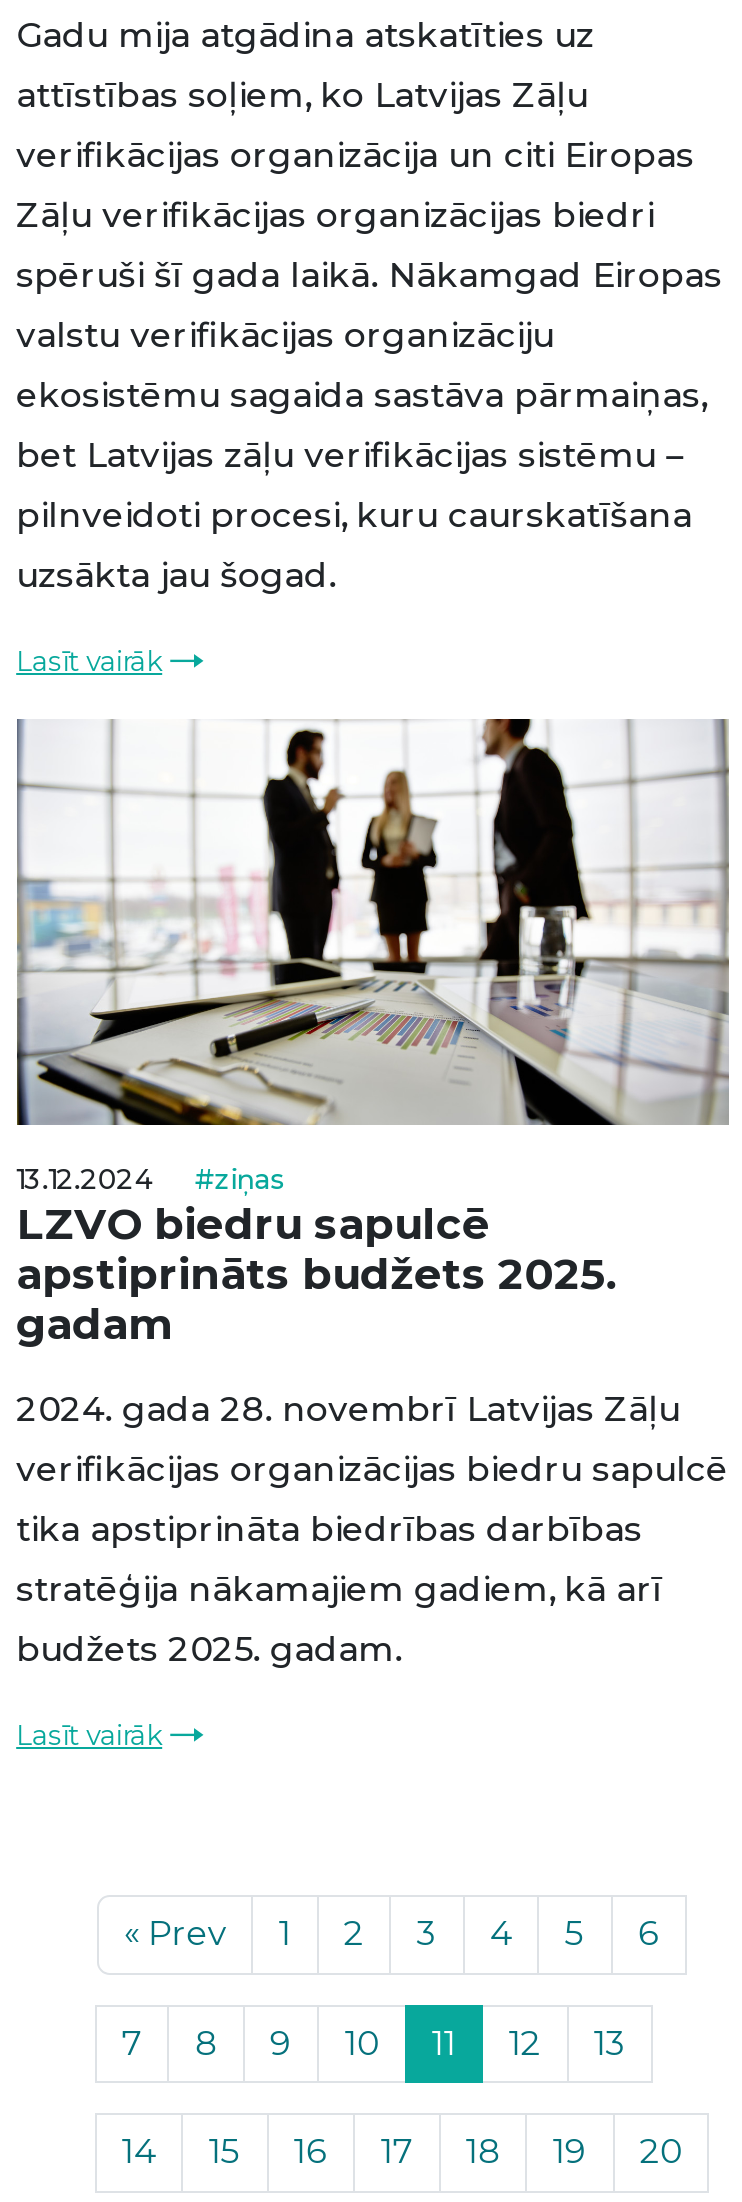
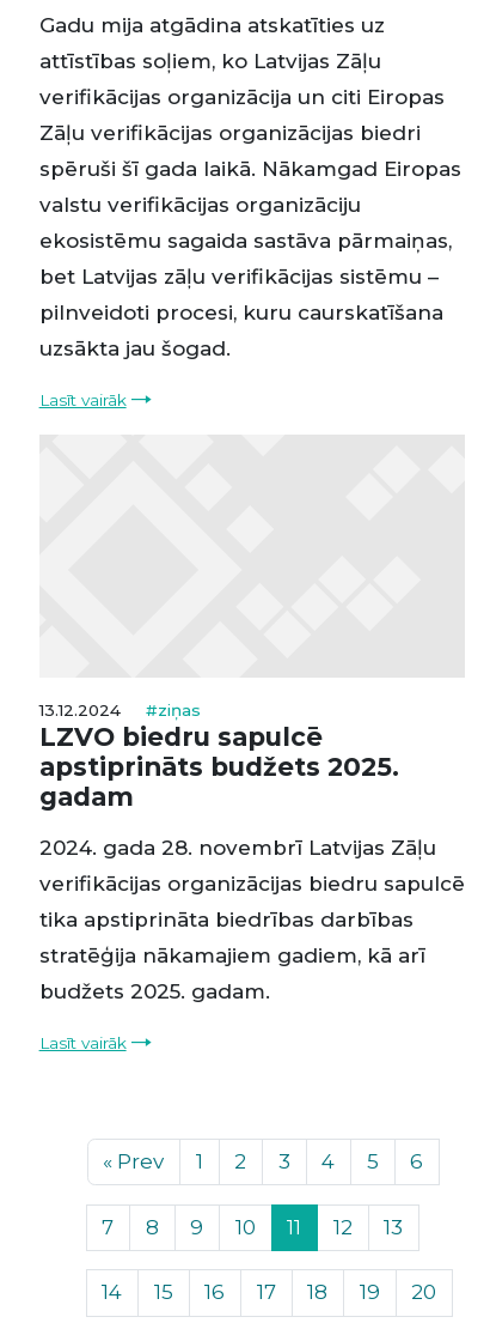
- [image]
